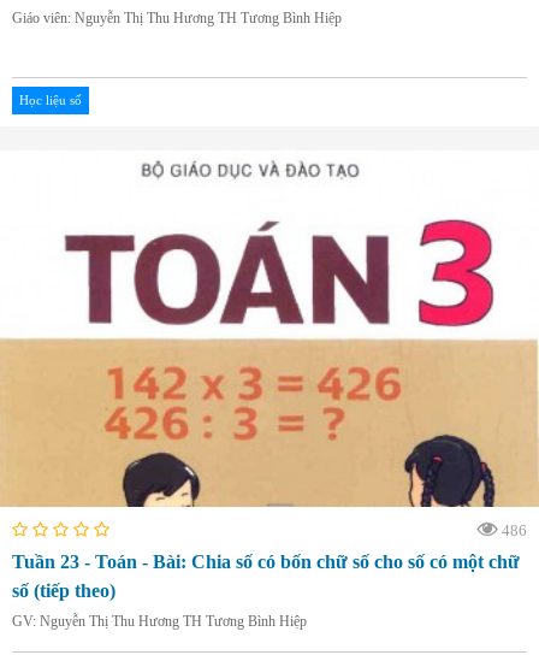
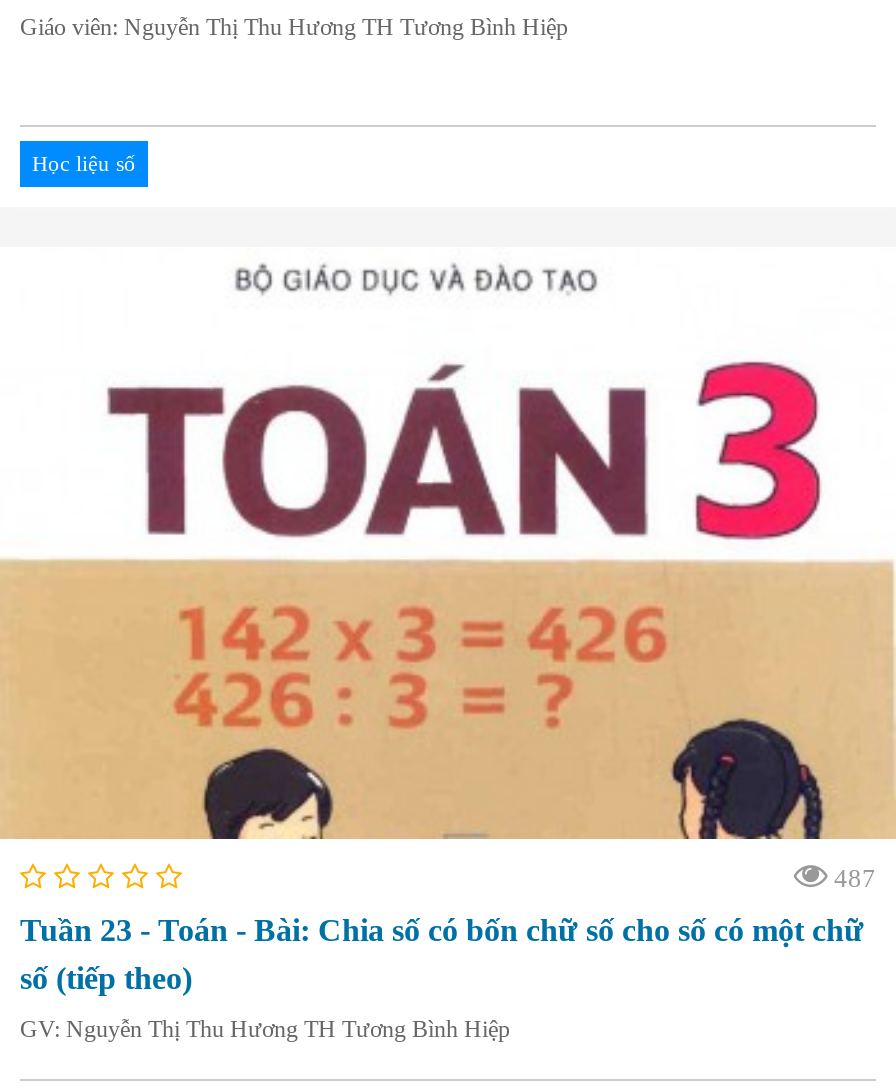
- 486
+ 487
